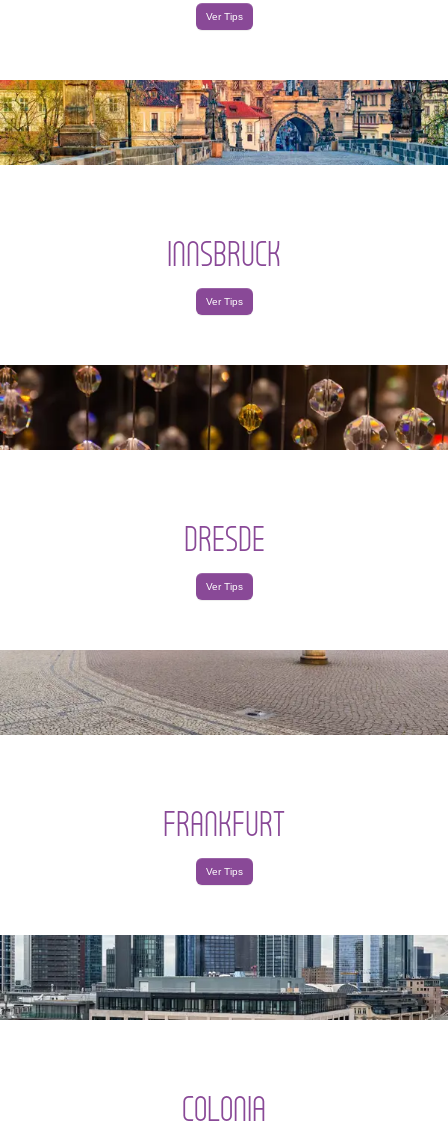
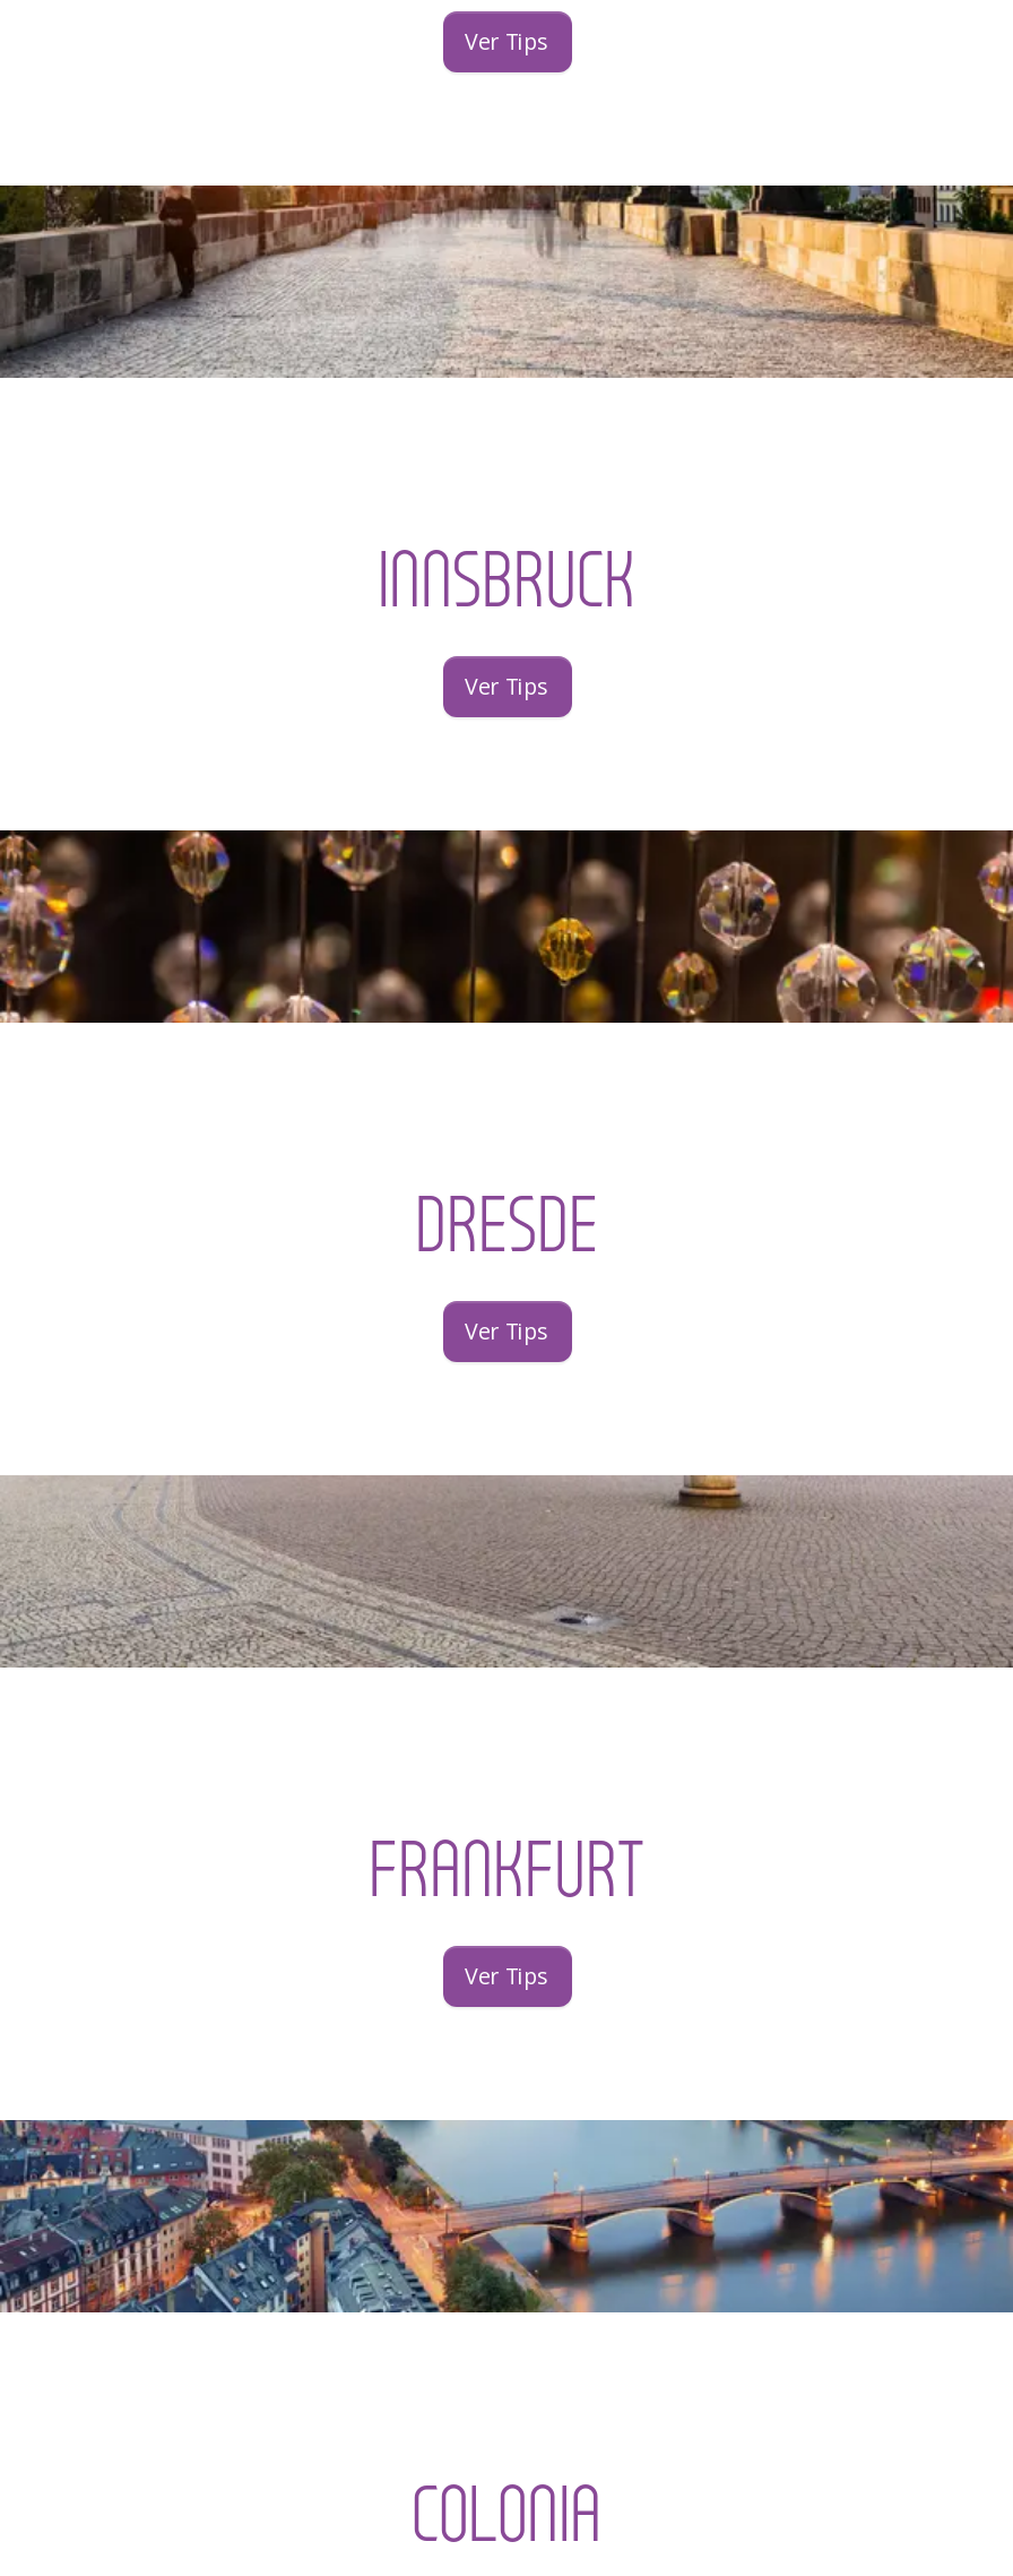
- [image]
+ [image]

- [image]
+ [image]
